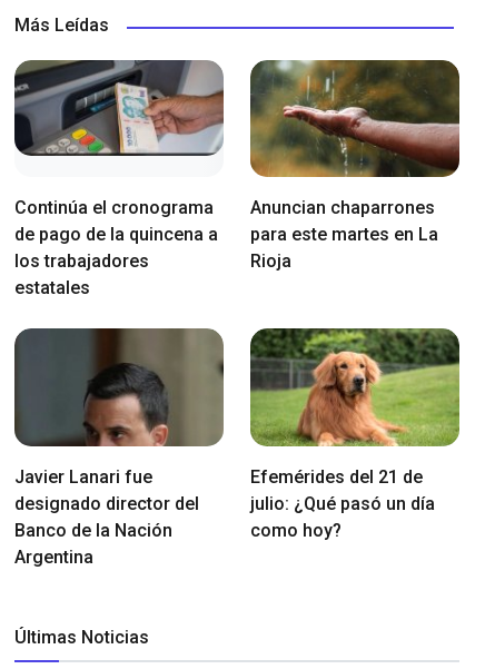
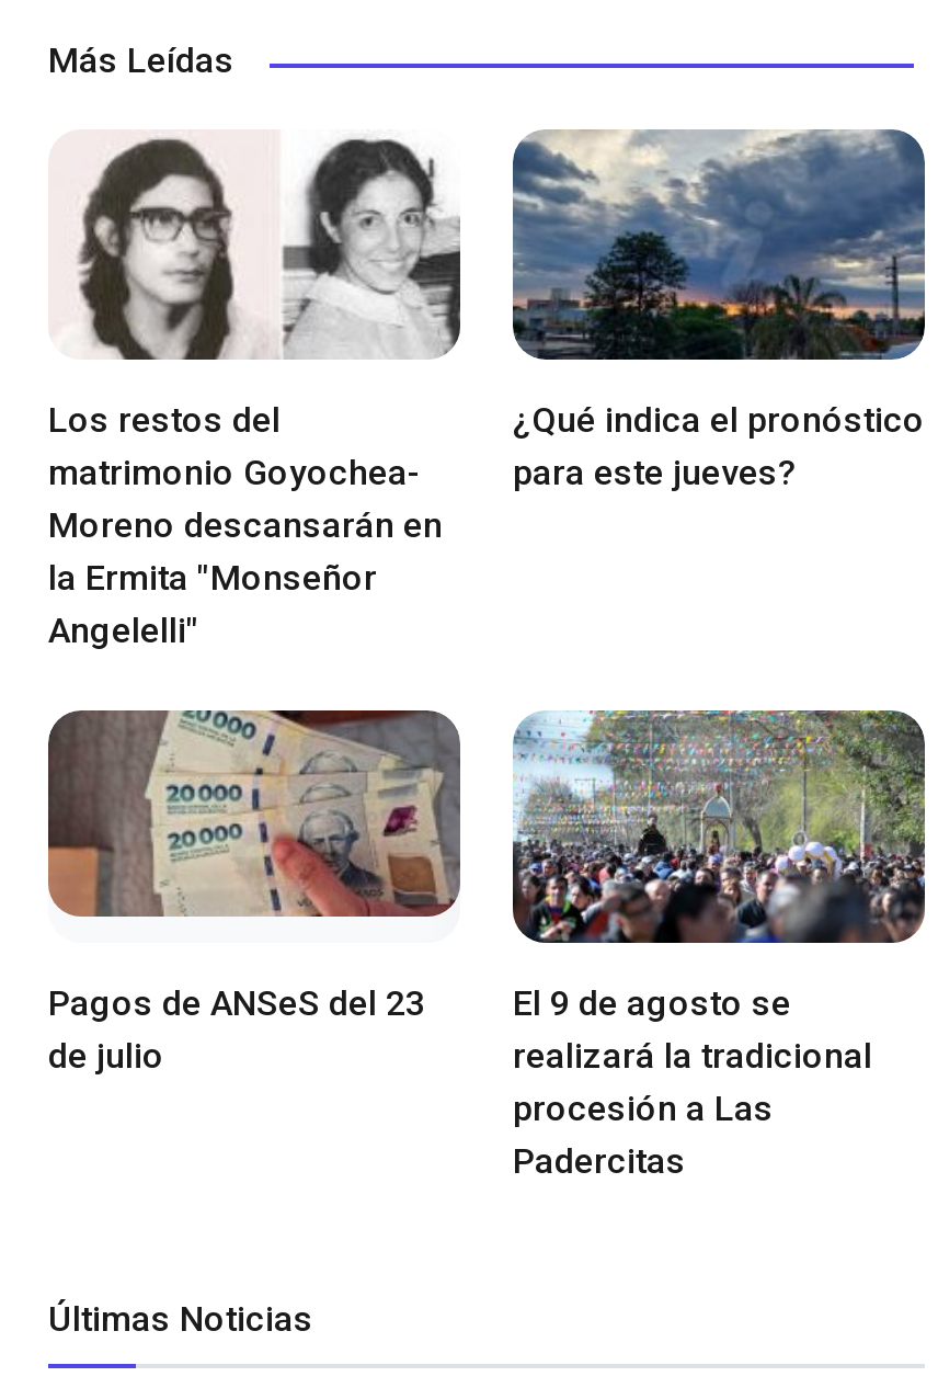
- [image]
- Continúa el cronograma
- de pago de la quincena a
- los trabajadores
- estatales
+ [image]
+ Los restos del
+ matrimonio Goyochea-
+ Moreno descansarán en
+ la Ermita "Monseñor
+ Angelelli"

- [image]
- Anuncian chaparrones
- para este martes en La
- Rioja
+ [image]
+ ¿Qué indica el pronóstico
+ para este jueves?

- [image]
- Javier Lanari fue
- designado director del
- Banco de la Nación
- Argentina
+ [image]
+ Pagos de ANSeS del 23
+ de julio

- [image]
- Efemérides del 21 de
- julio: ¿Qué pasó un día
- como hoy?
+ [image]
+ El 9 de agosto se
+ realizará la tradicional
+ procesión a Las
+ Padercitas
